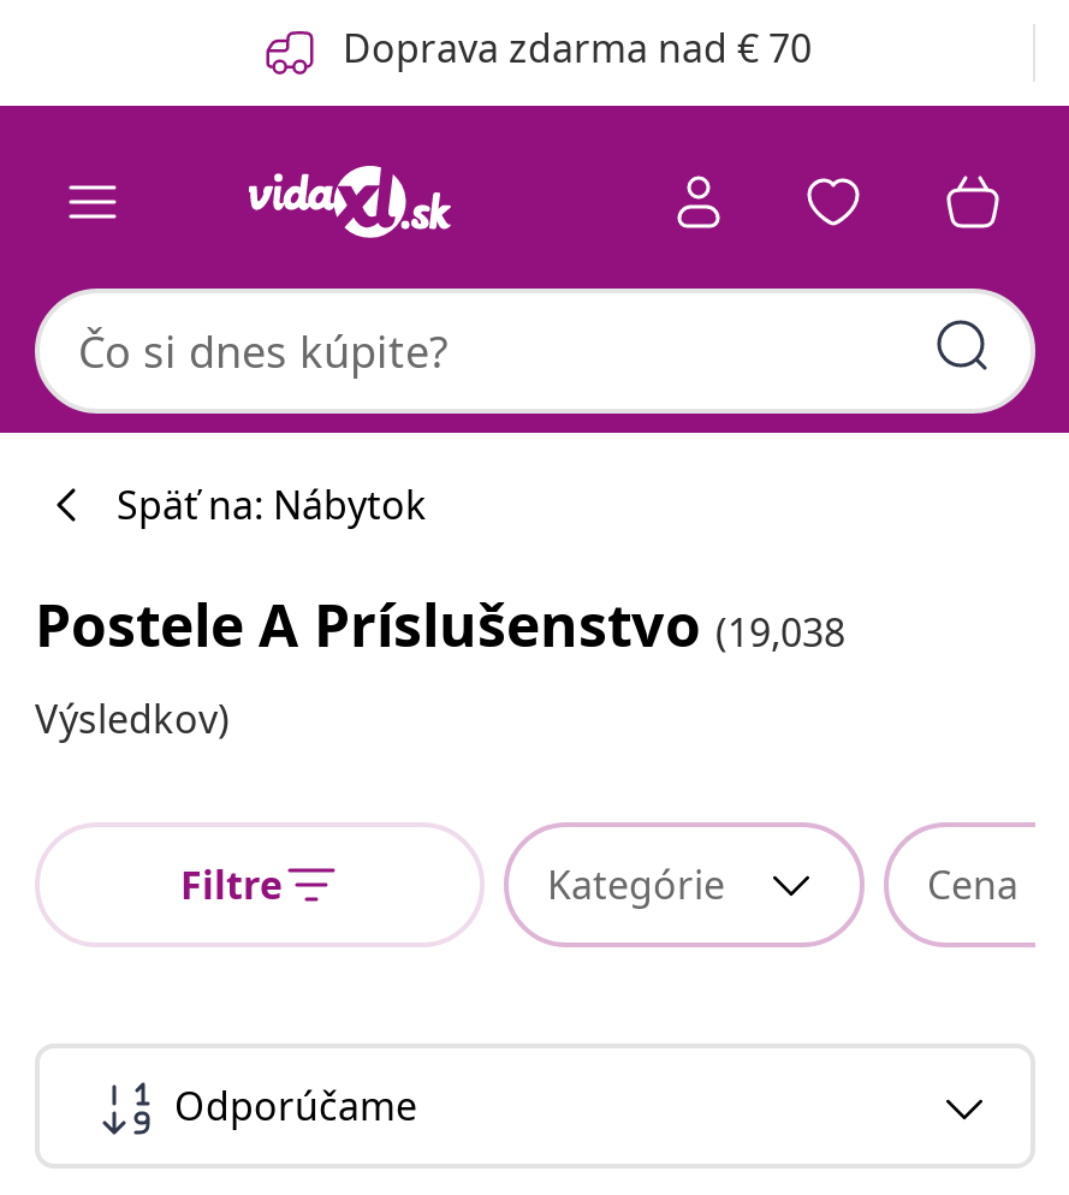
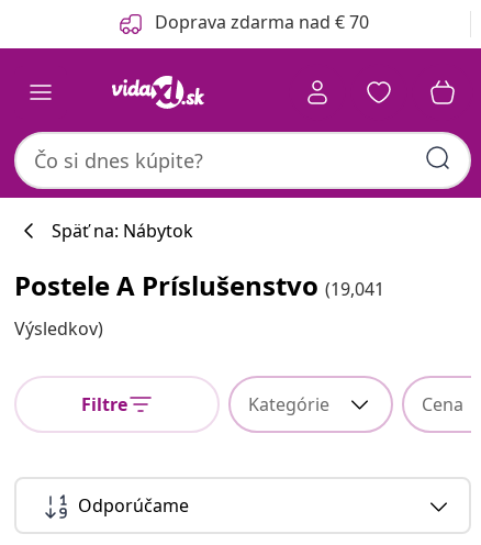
- Postele A Príslušenstvo (19,038
+ Postele A Príslušenstvo (19,041
